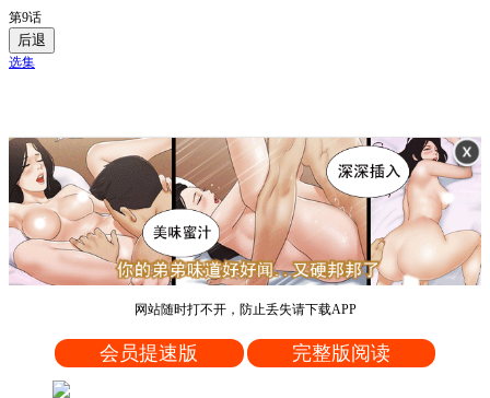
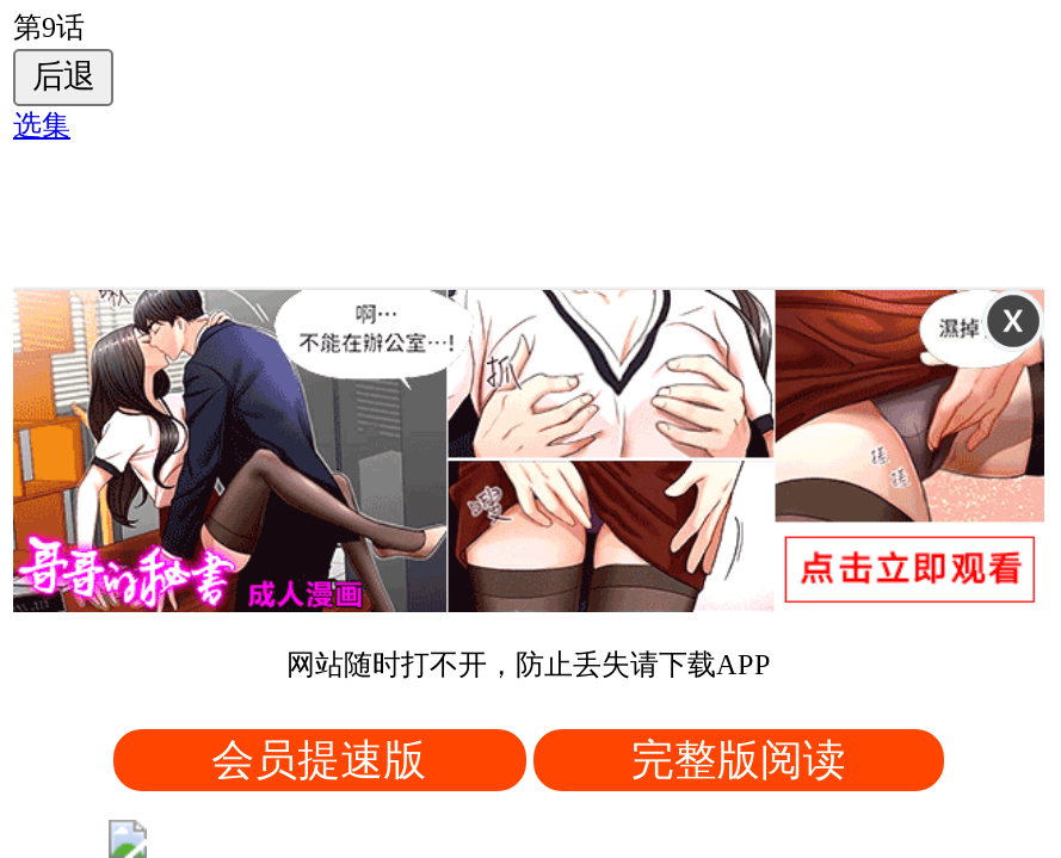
- [image]
+ [image]
